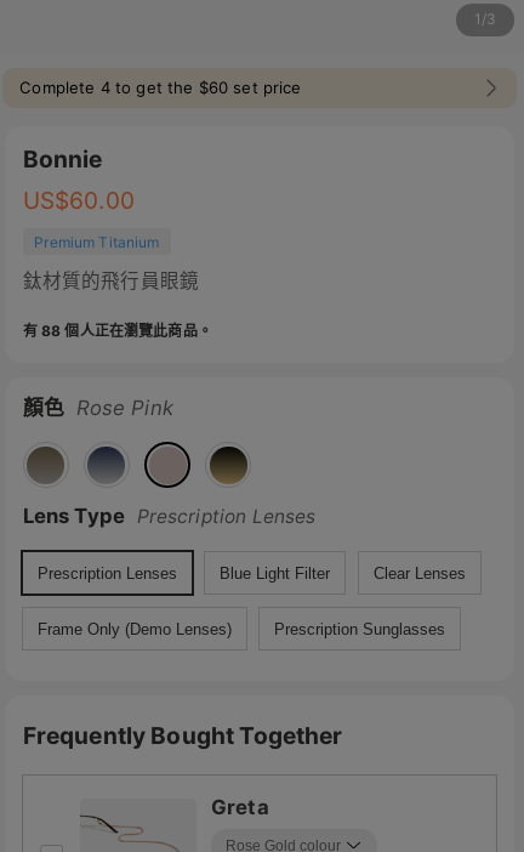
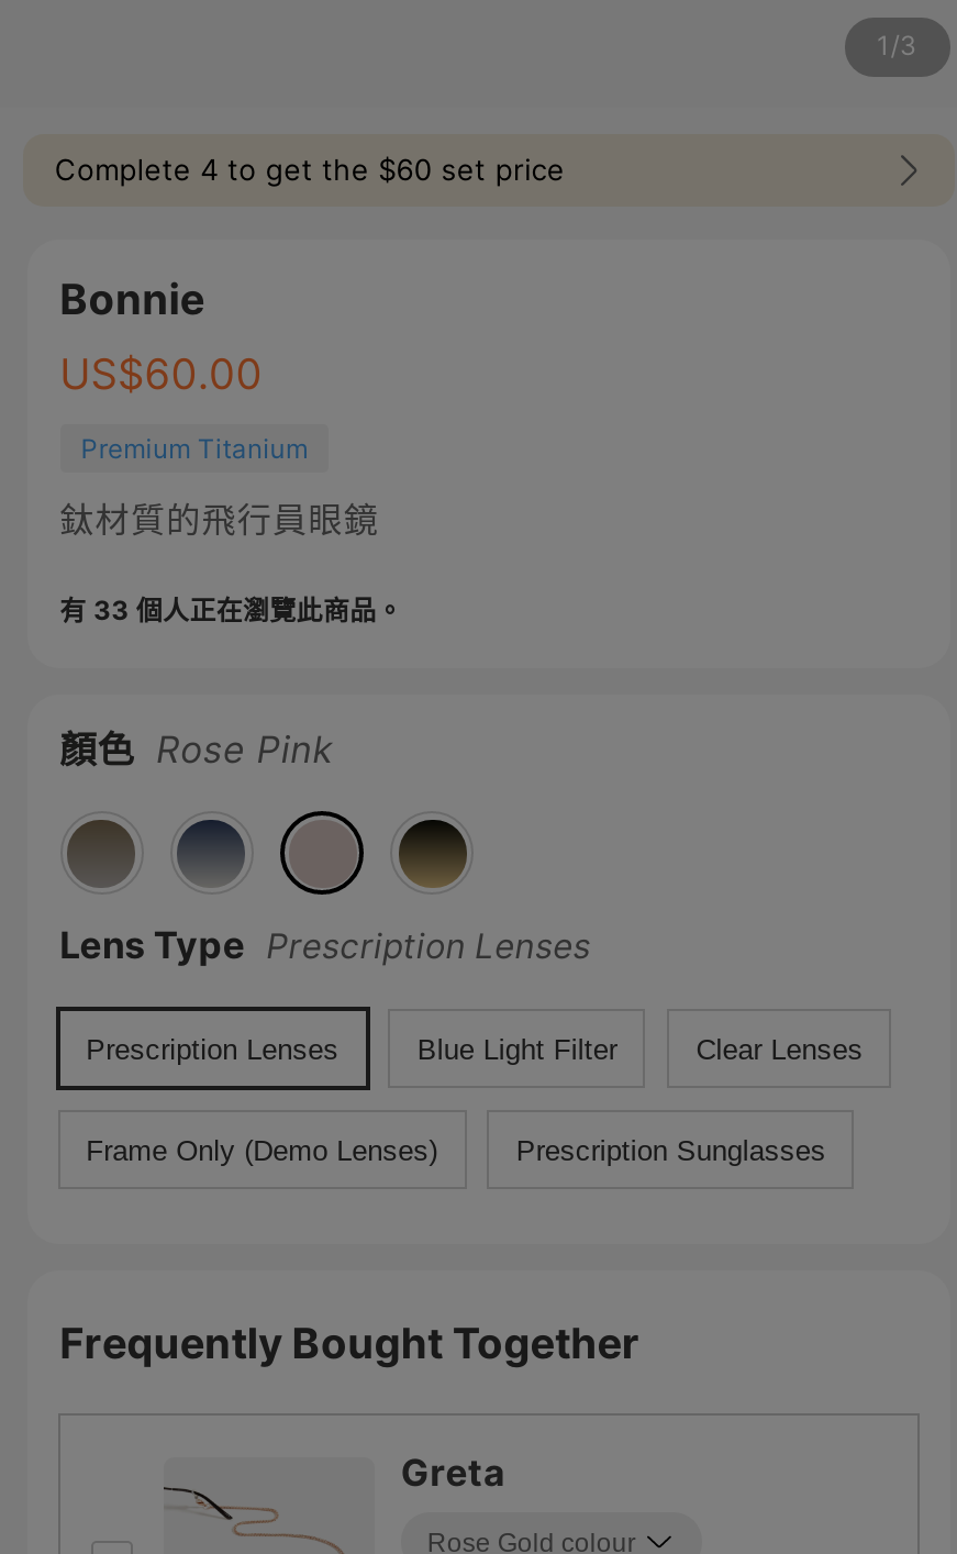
- 有 88 個人正在瀏覽此商品。
+ 有 33 個人正在瀏覽此商品。
